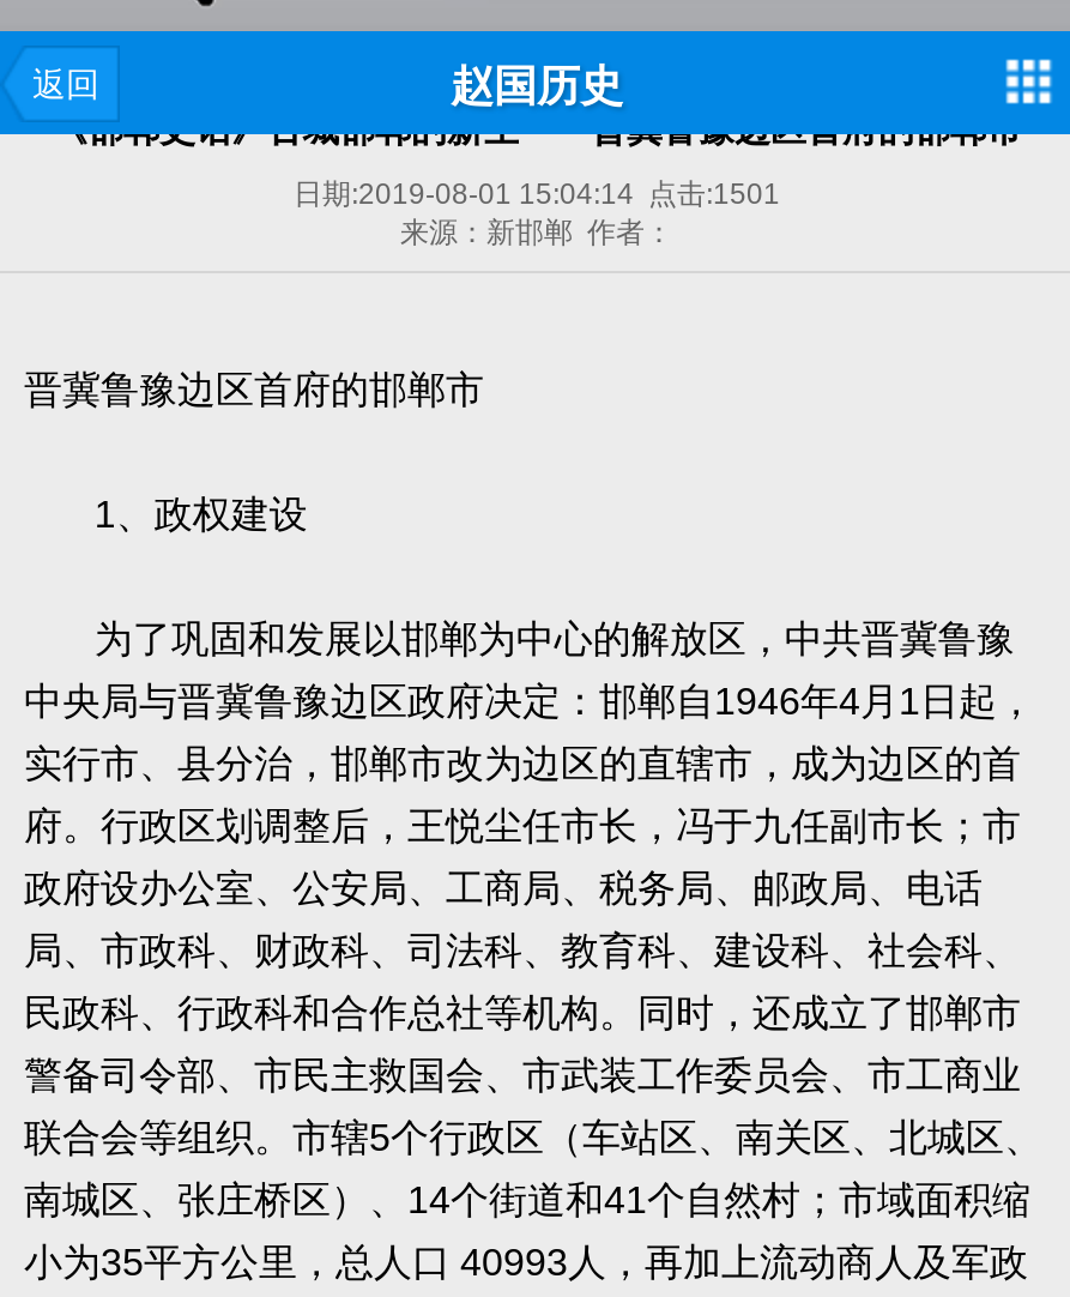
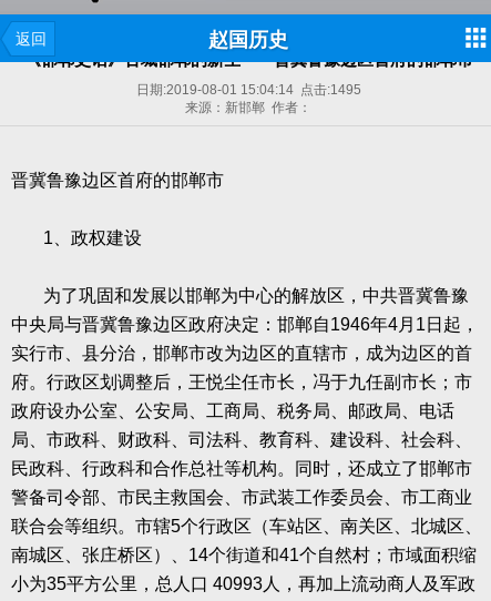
- 日期:2019-08-01 15:04:14点击:1501
+ 日期:2019-08-01 15:04:14点击:1495
